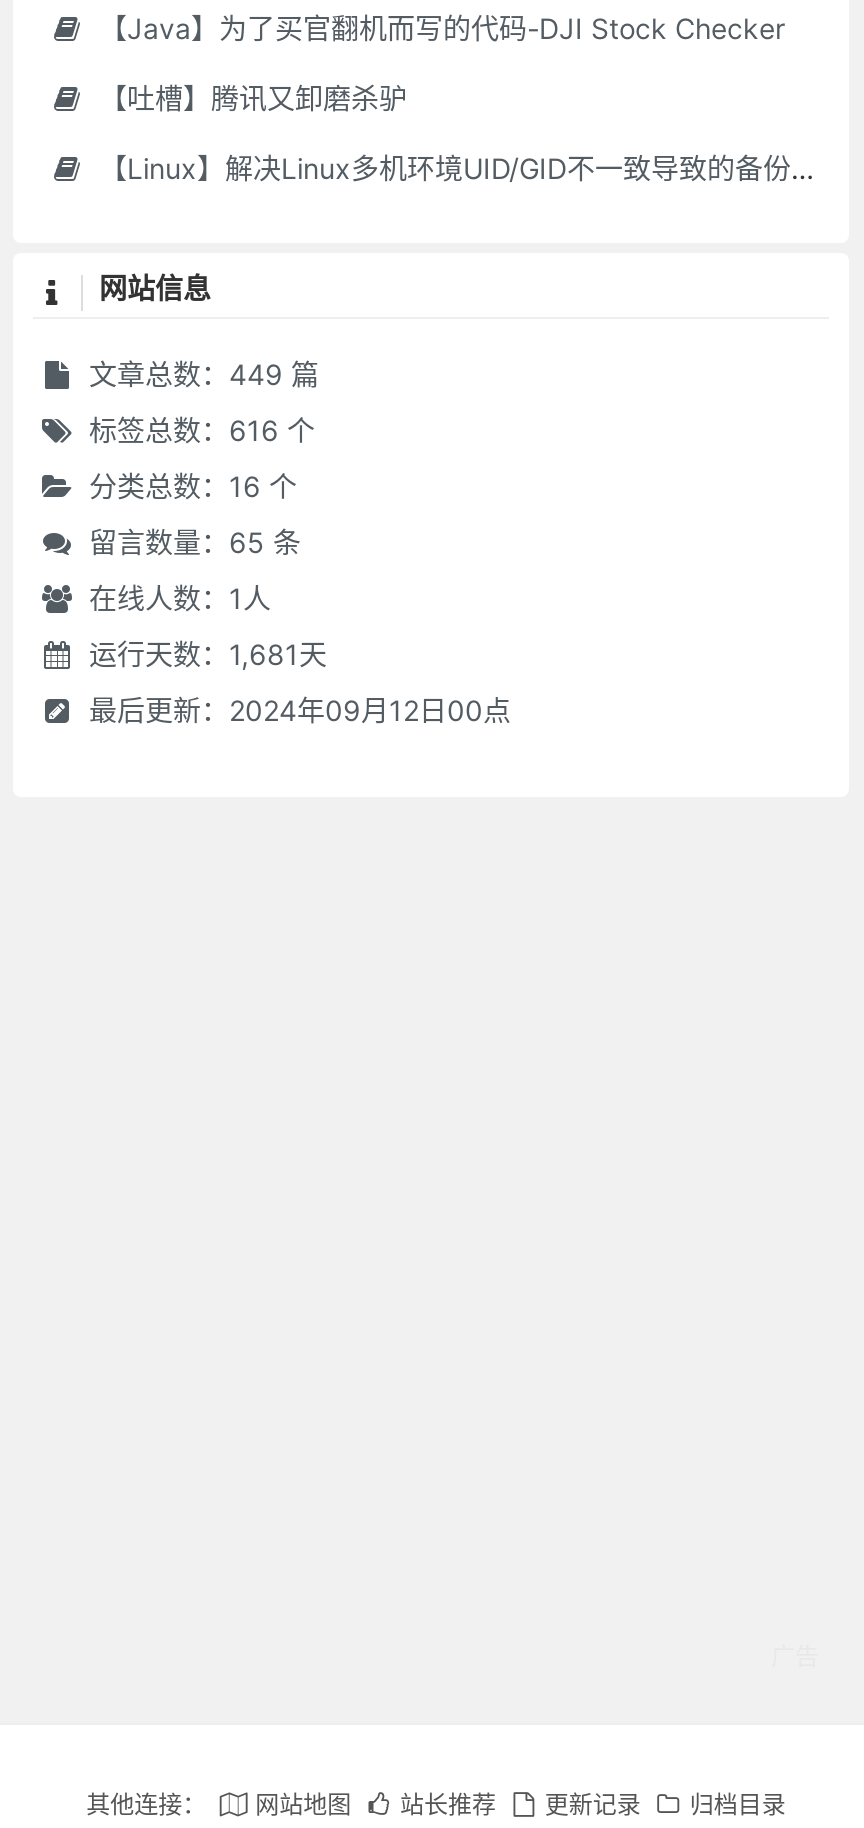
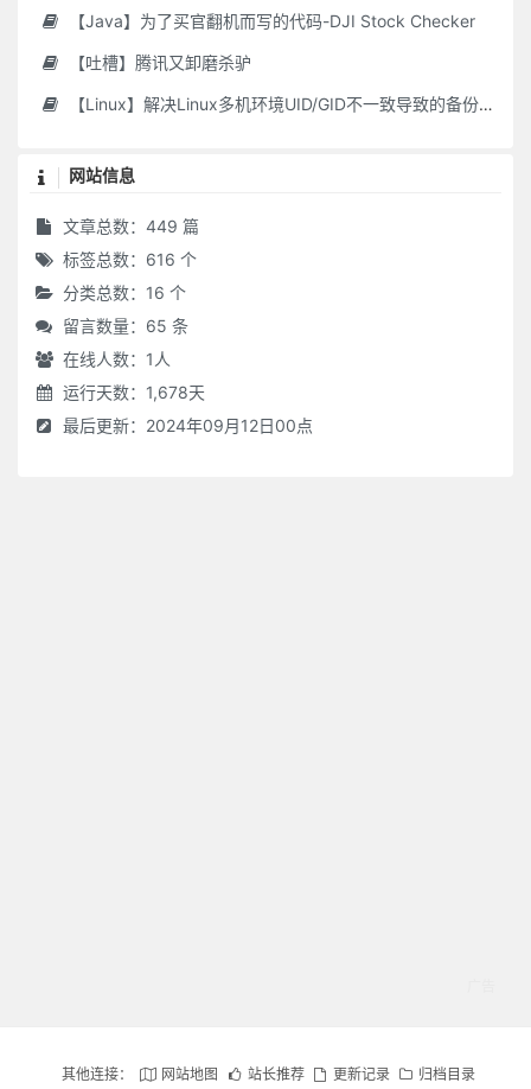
- 运行天数：1,681天
+ 运行天数：1,678天
